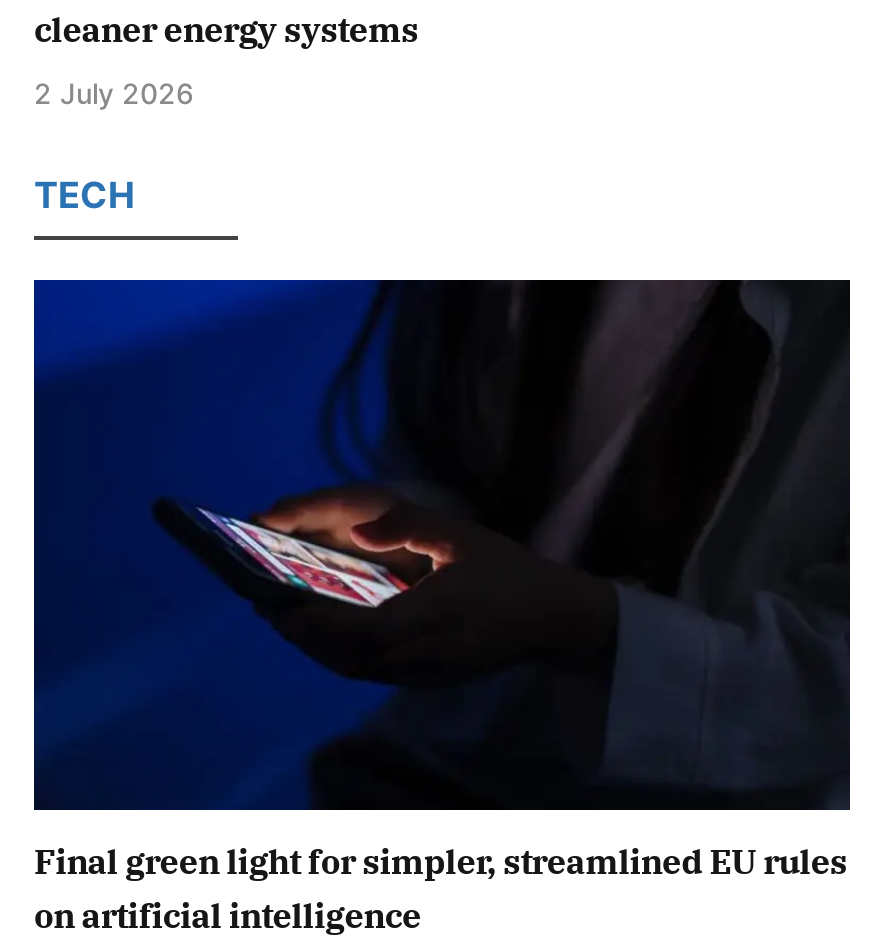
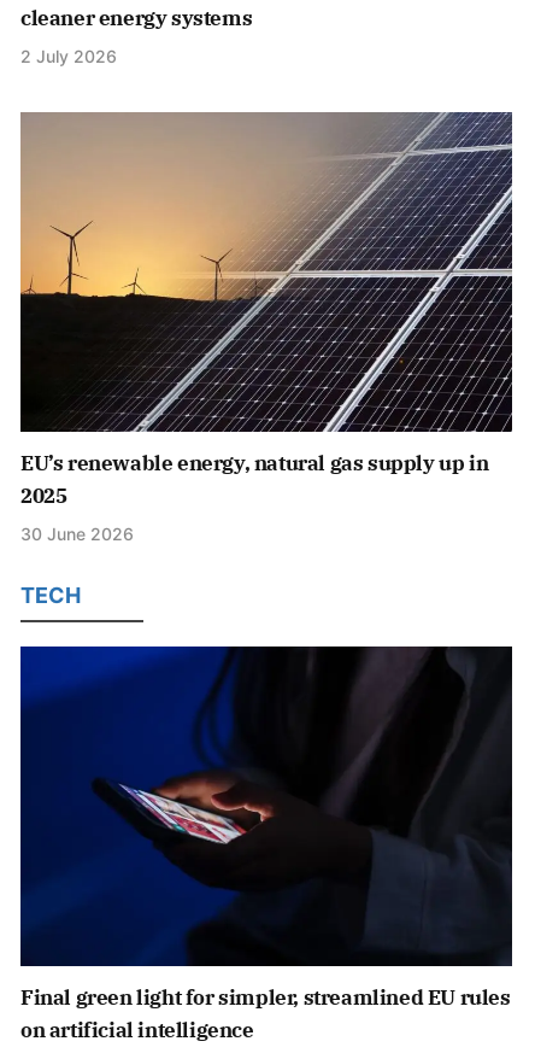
+ [image]
+ EU’s renewable energy, natural gas supply up in
+ 2025
+ 30 June 2026
